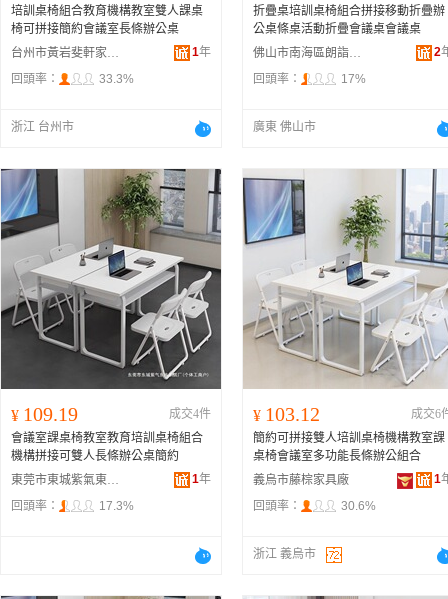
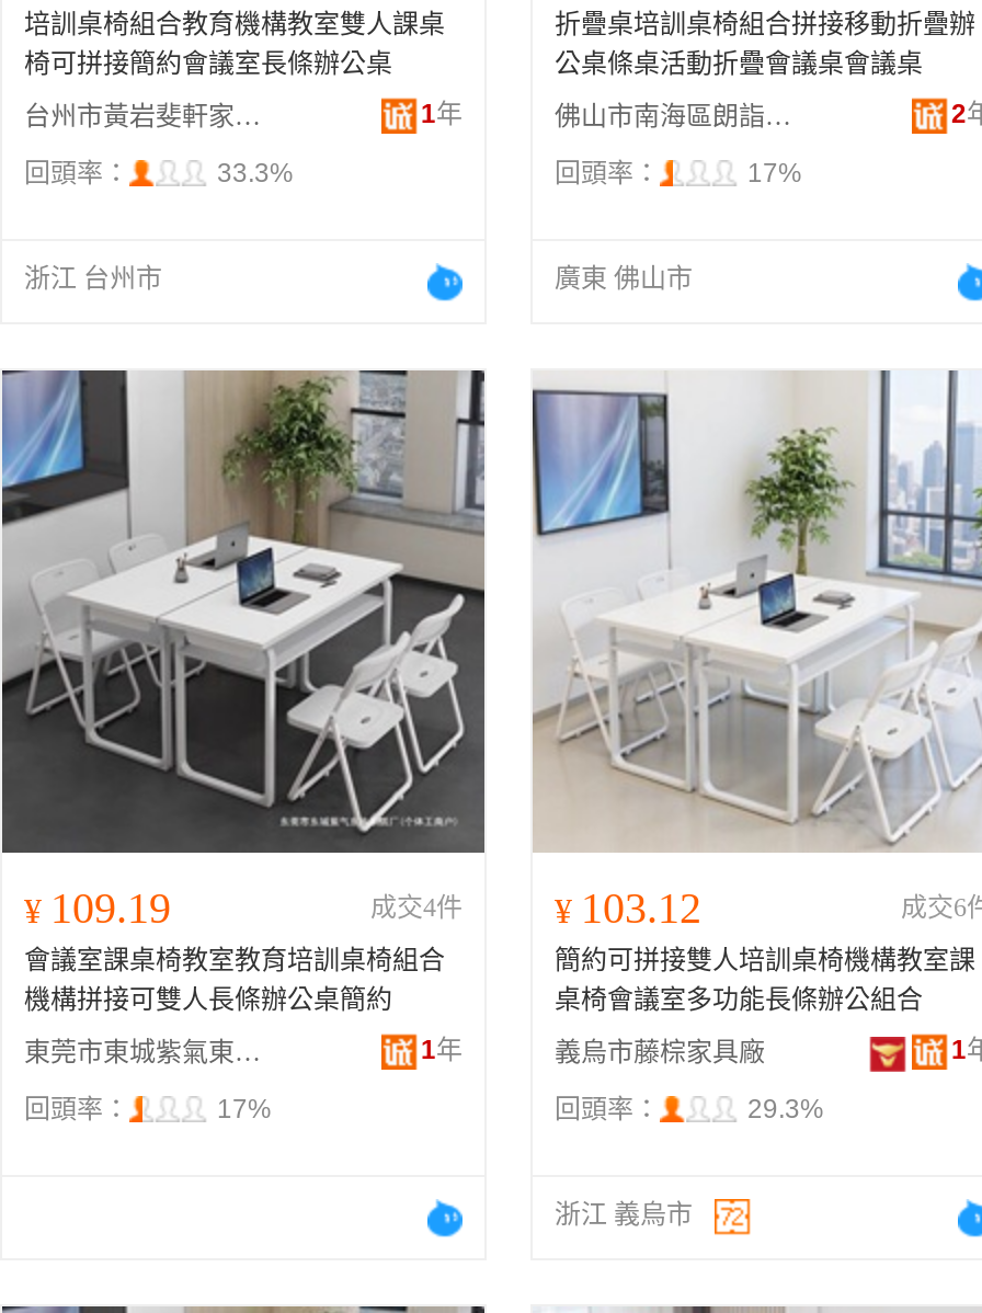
- 17.3%
+ 17%

- 30.6%
+ 29.3%
